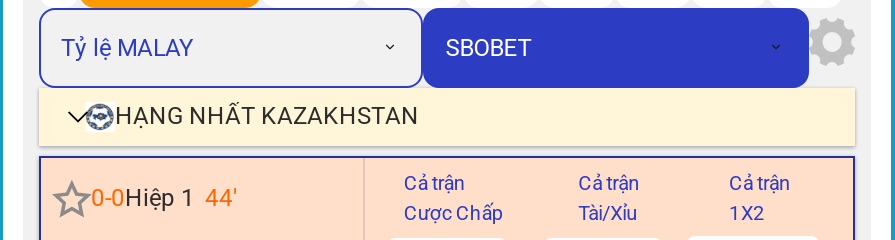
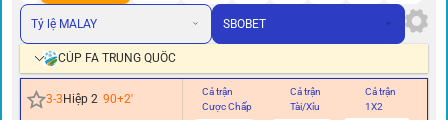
- HẠNG NHẤT KAZAKHSTAN
+ CÚP FA TRUNG QUỐC

- 0-0Hiệp 1 44
+ 3-3Hiệp 2 90+2
